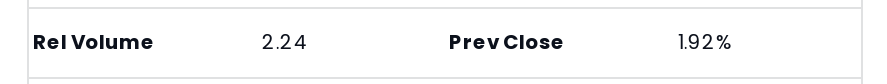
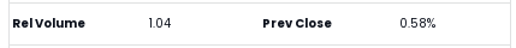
- 2.24
+ 1.04

- 1.92%
+ 0.58%
